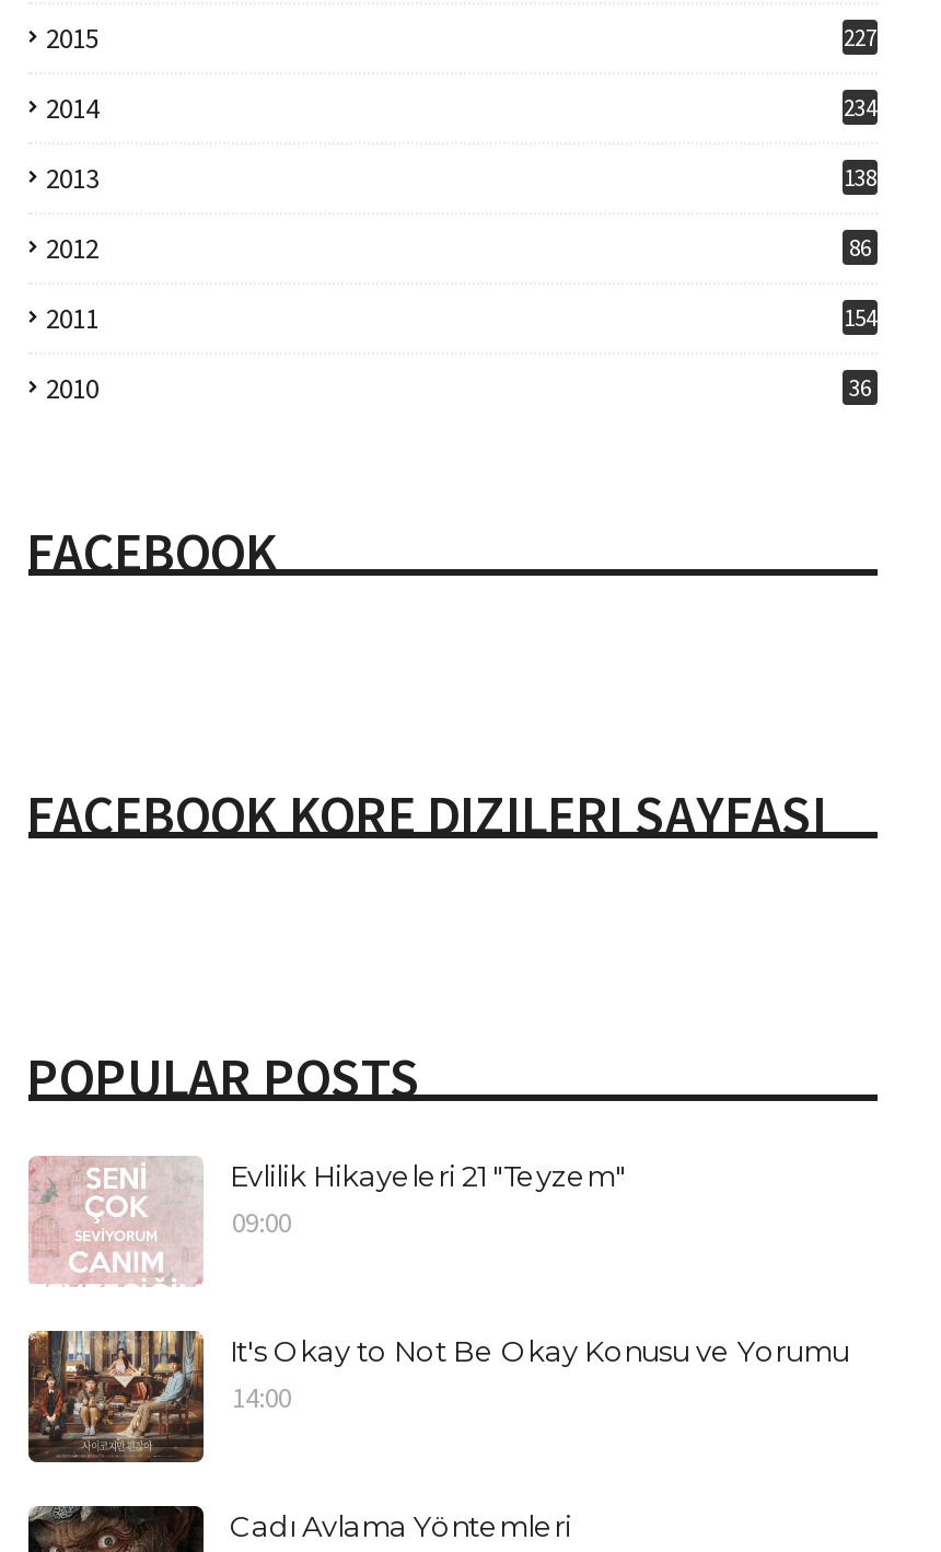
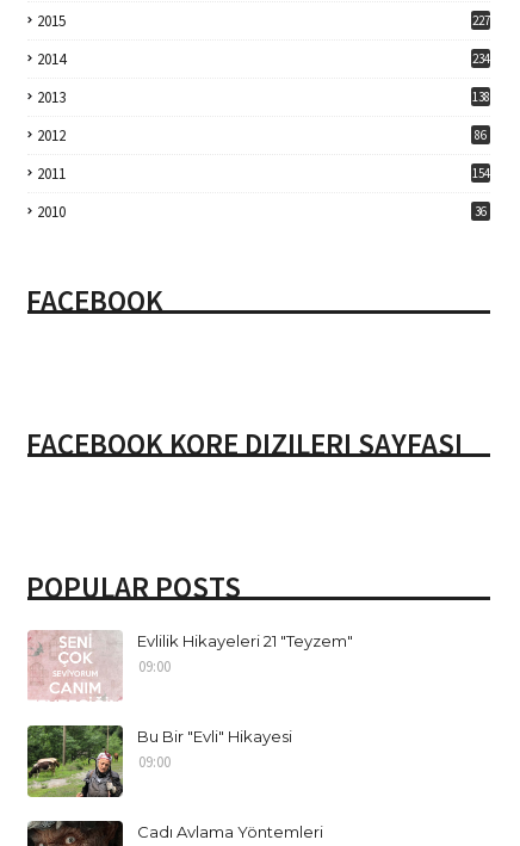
- [image]
- It's Okay to Not Be Okay Konusu ve Yorumu
- 14:00
+ [image]
+ Bu Bir "Evli" Hikayesi
+ 09:00
